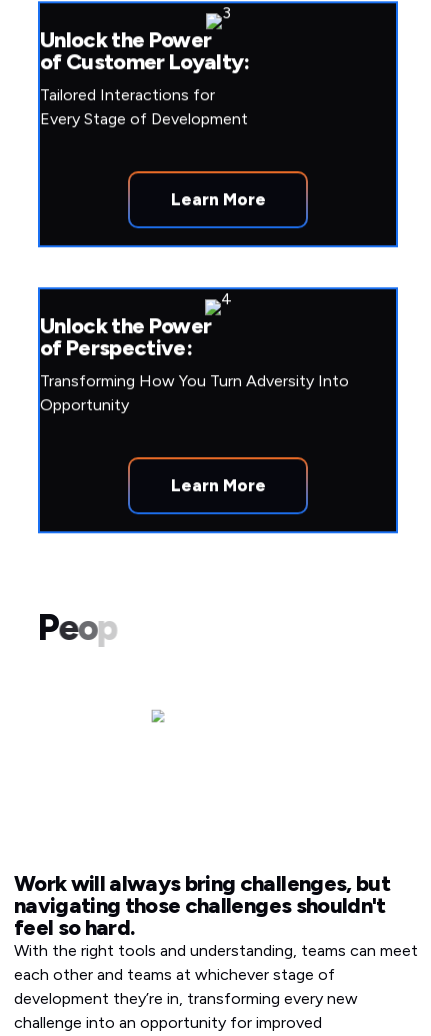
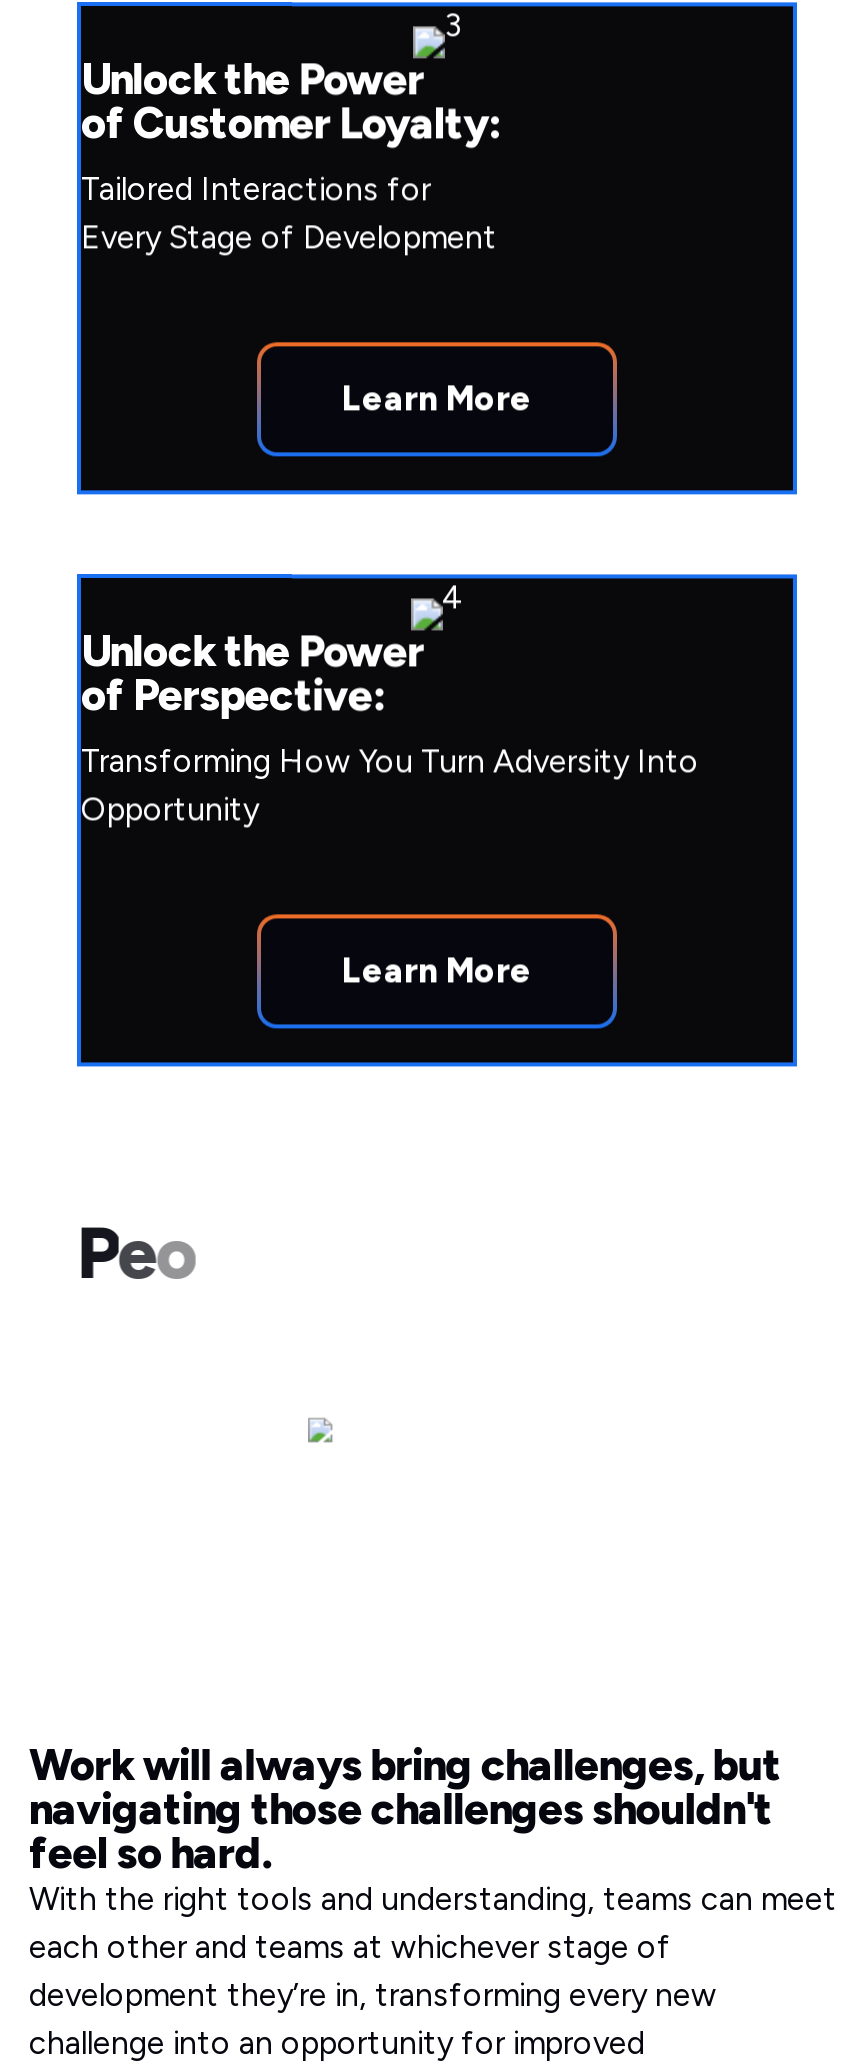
- Peo p
+ Peo
